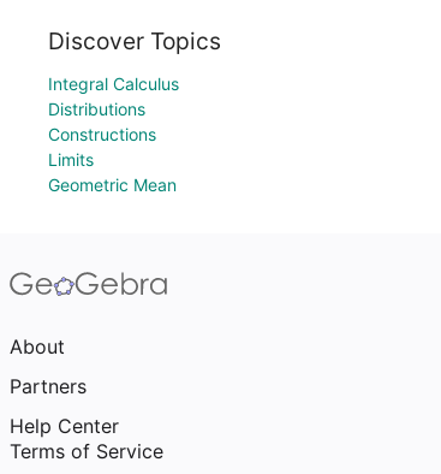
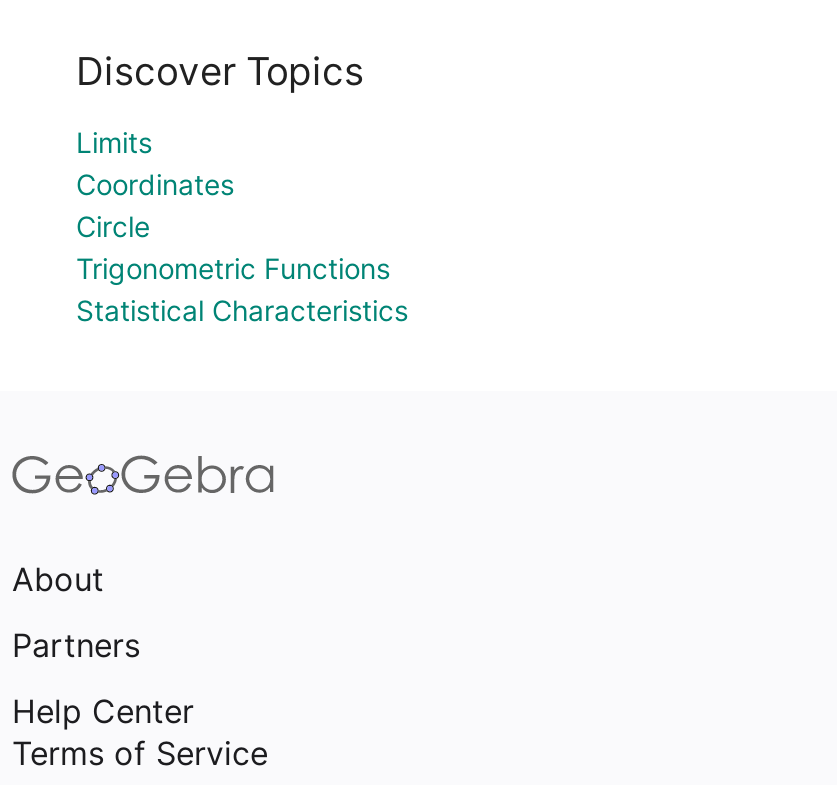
- Integral Calculus
- Distributions
- Constructions

moved up: Limits

- Geometric Mean
+ Coordinates
+ Circle
+ Trigonometric Functions
+ Statistical Characteristics
